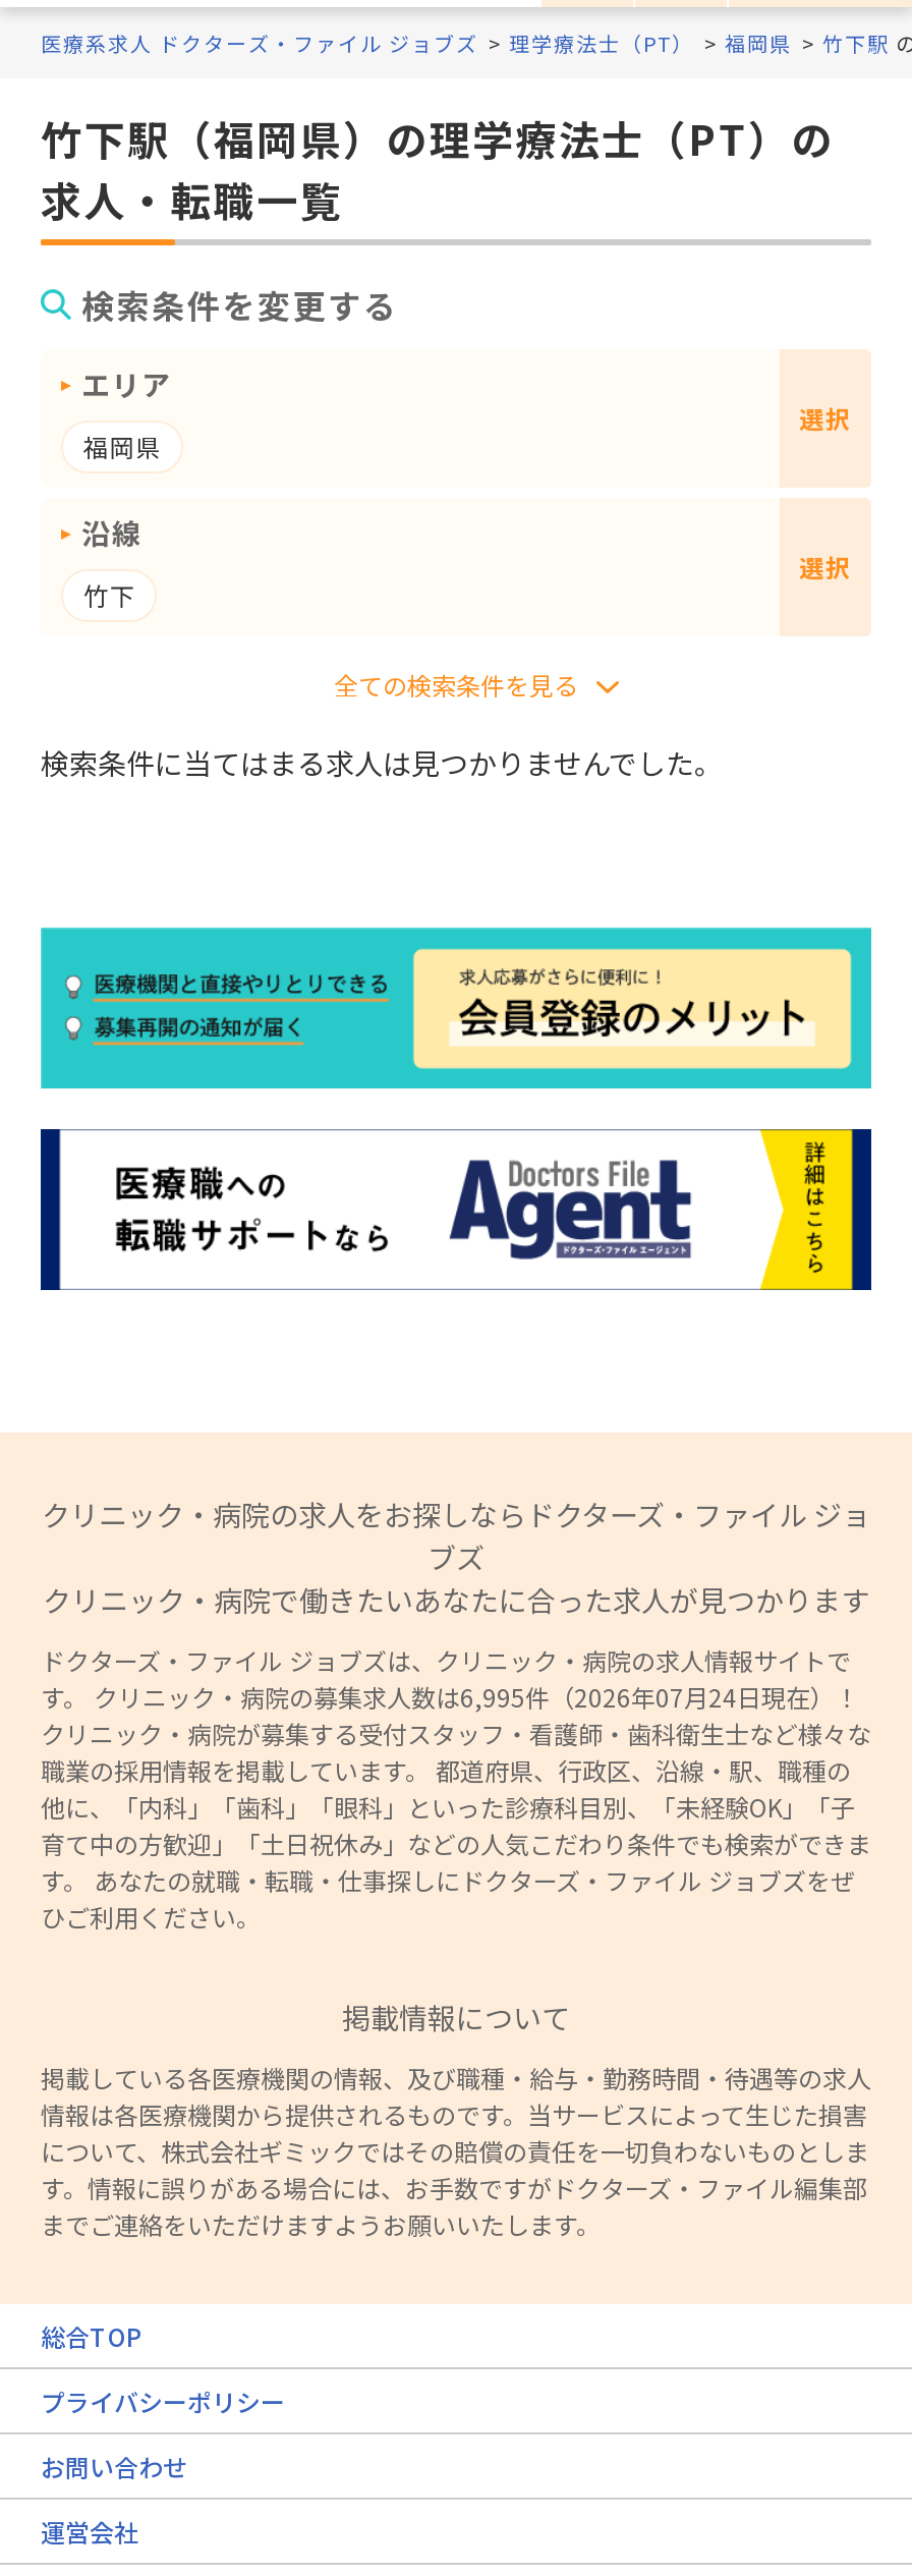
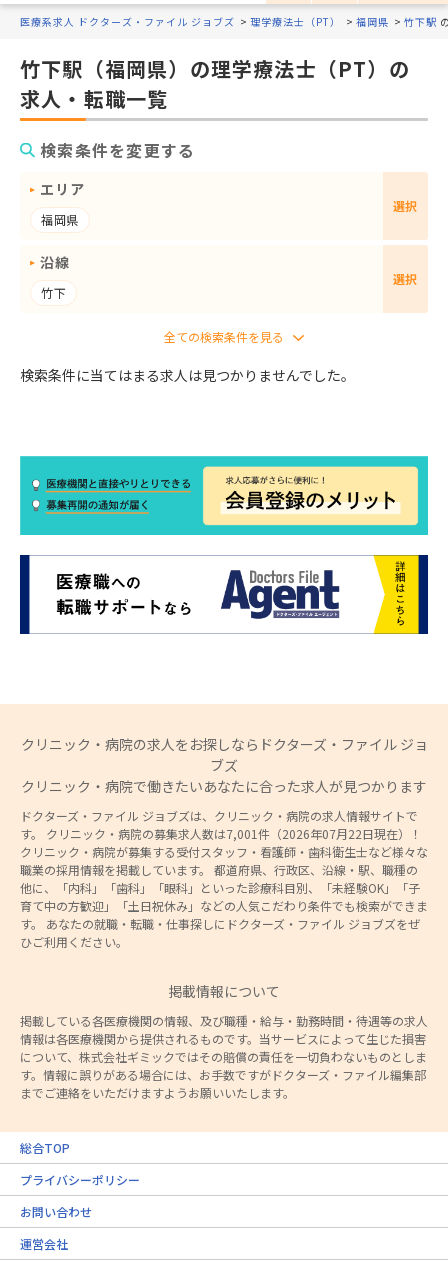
- す。 クリニック・病院の募集求人数は6,995件（2026年07月24日現在）！
+ す。 クリニック・病院の募集求人数は7,001件（2026年07月22日現在）！
